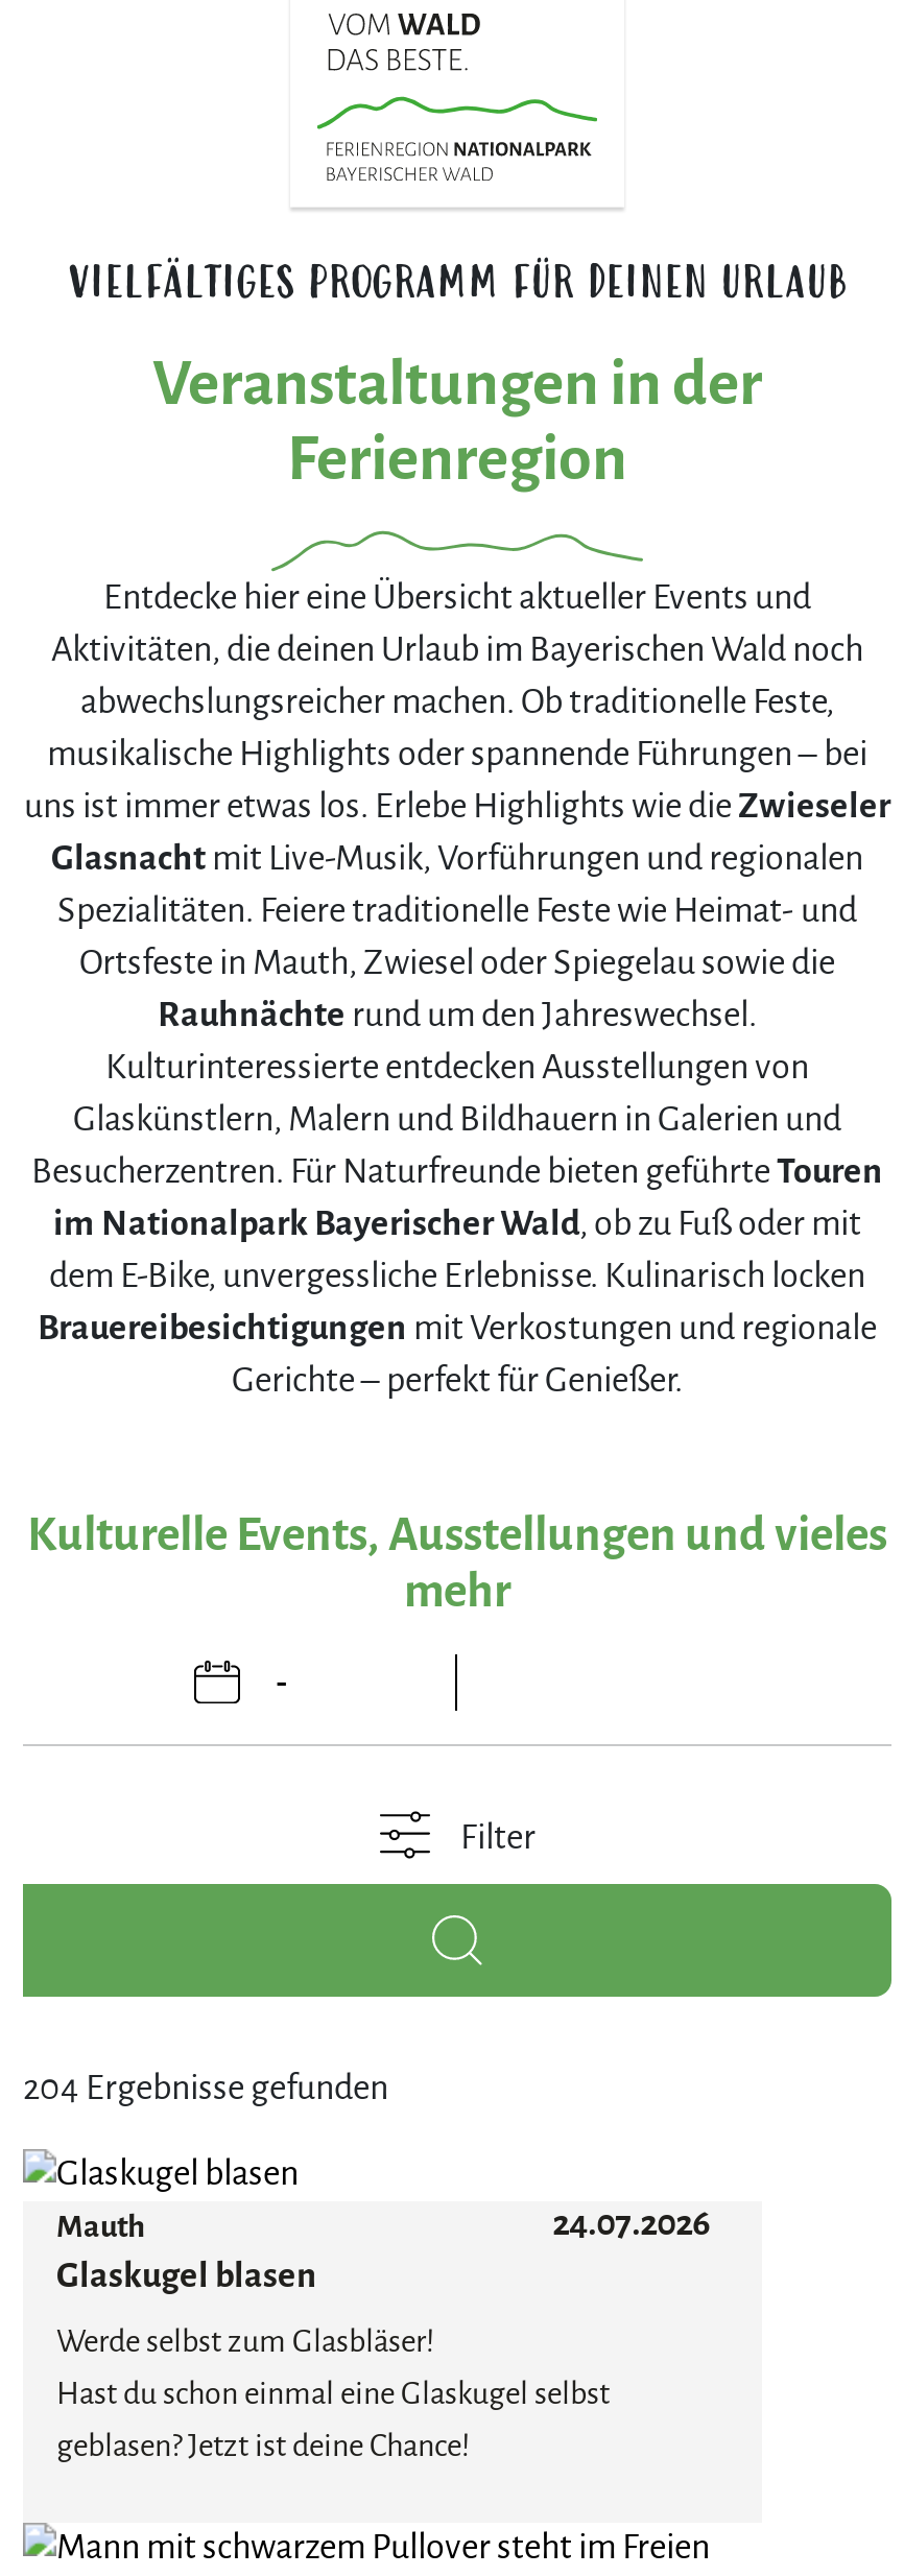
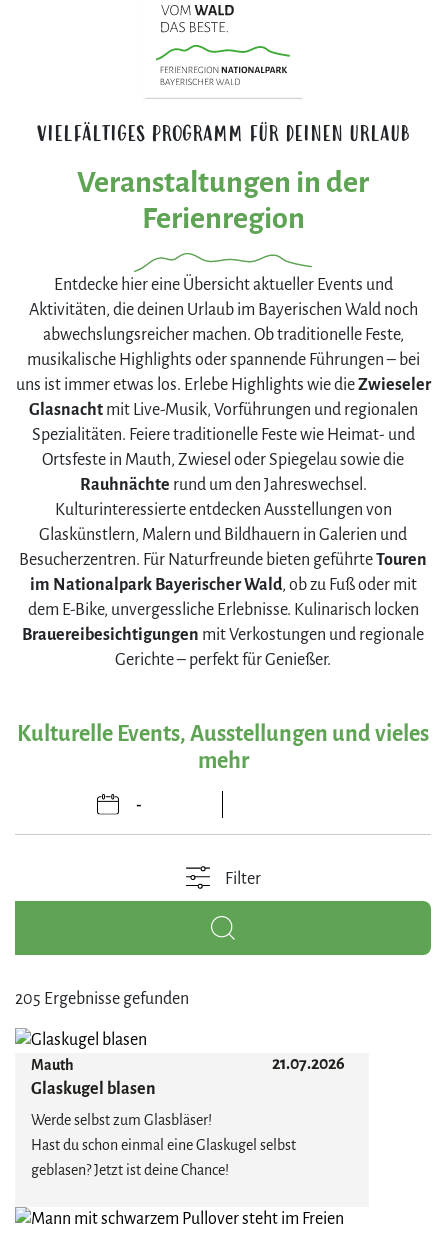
- 204 Ergebnisse gefunden
+ 205 Ergebnisse gefunden

- 24.07.2026
+ 21.07.2026
